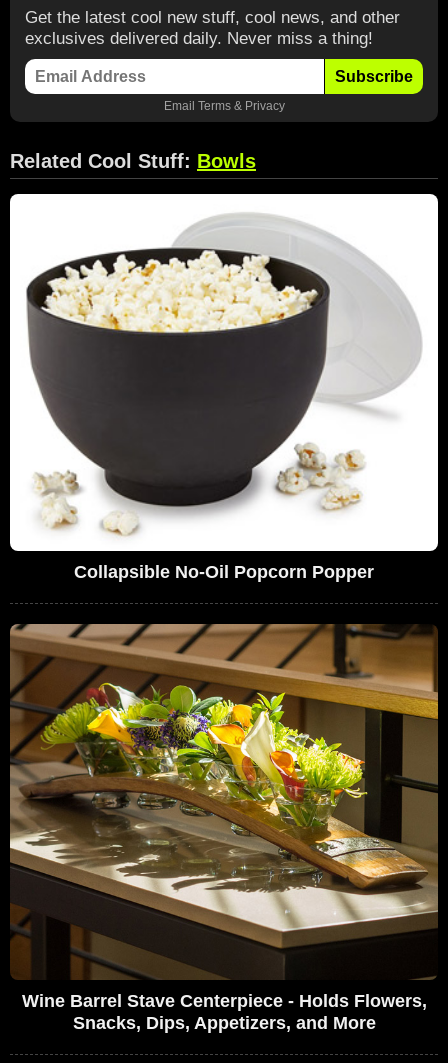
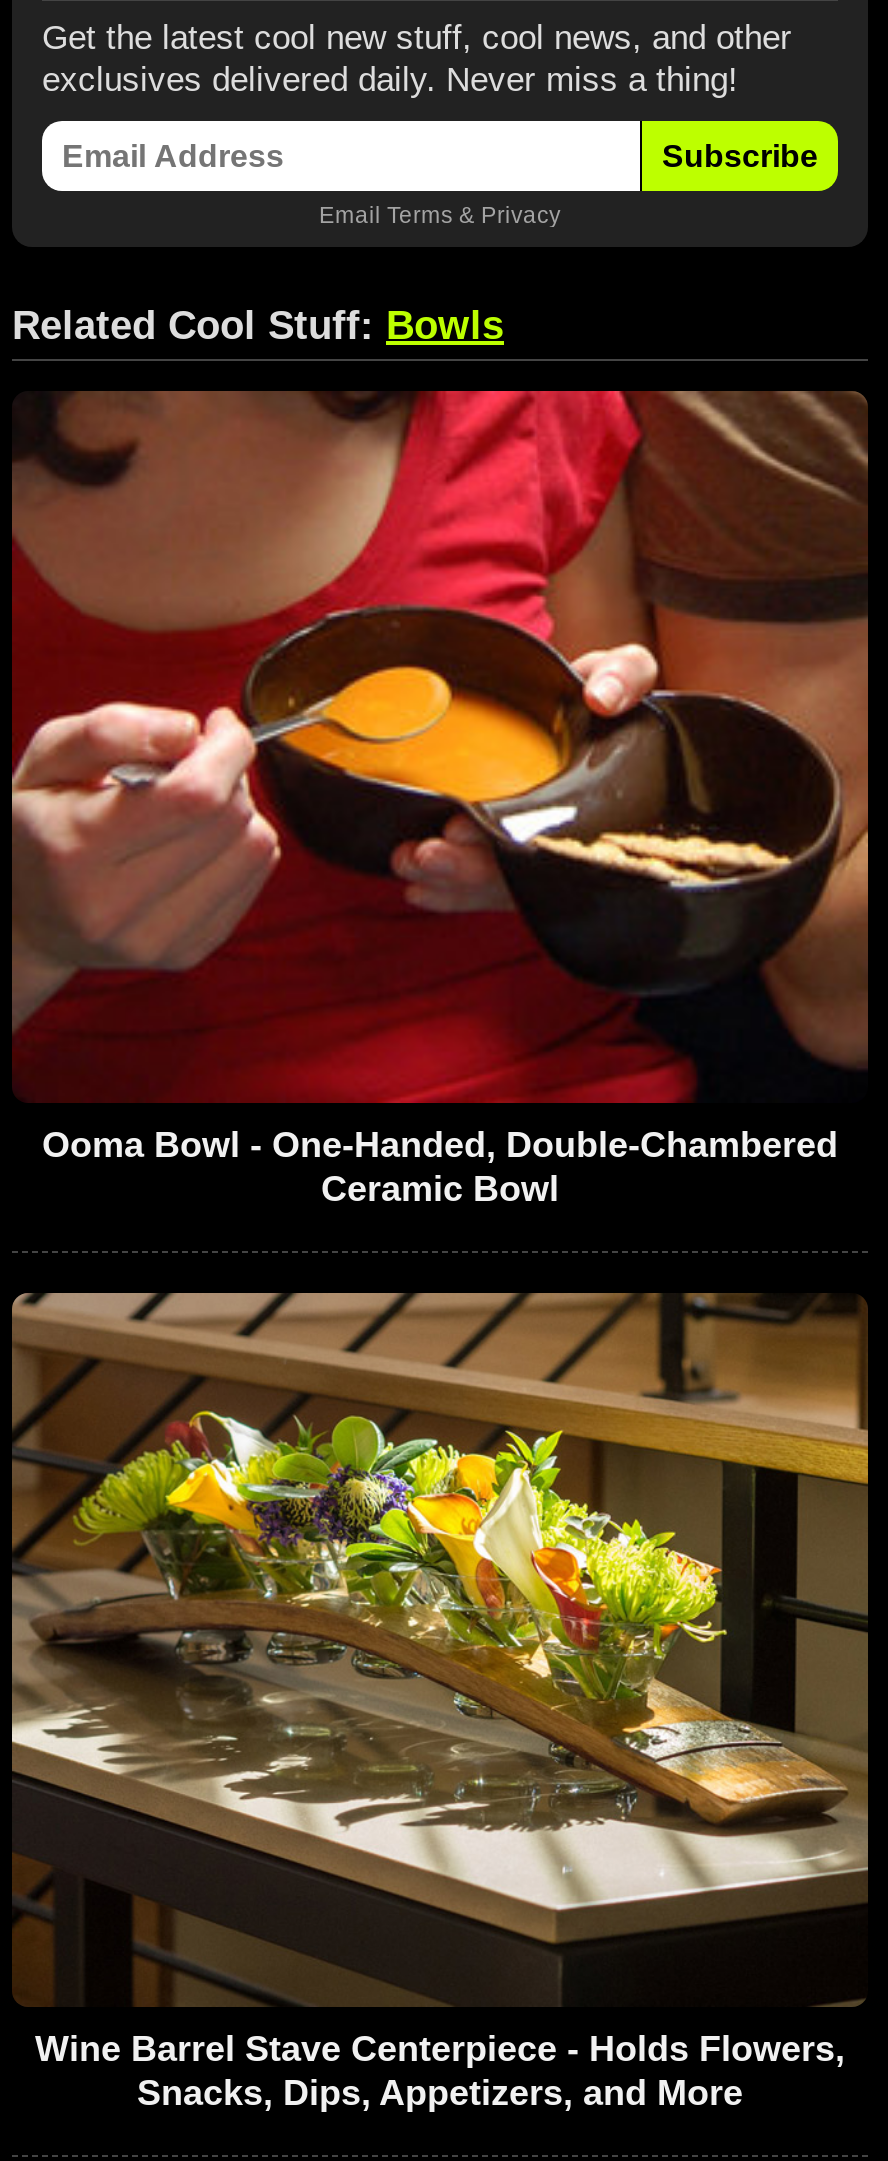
- [image]
- Collapsible No-Oil Popcorn Popper
+ [image]
+ Ooma Bowl - One-Handed, Double-Chambered
+ Ceramic Bowl
